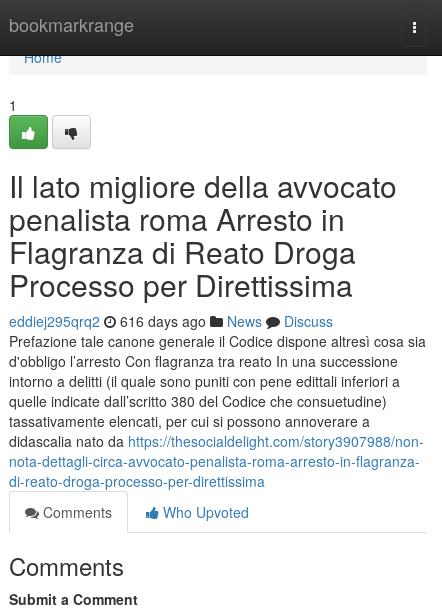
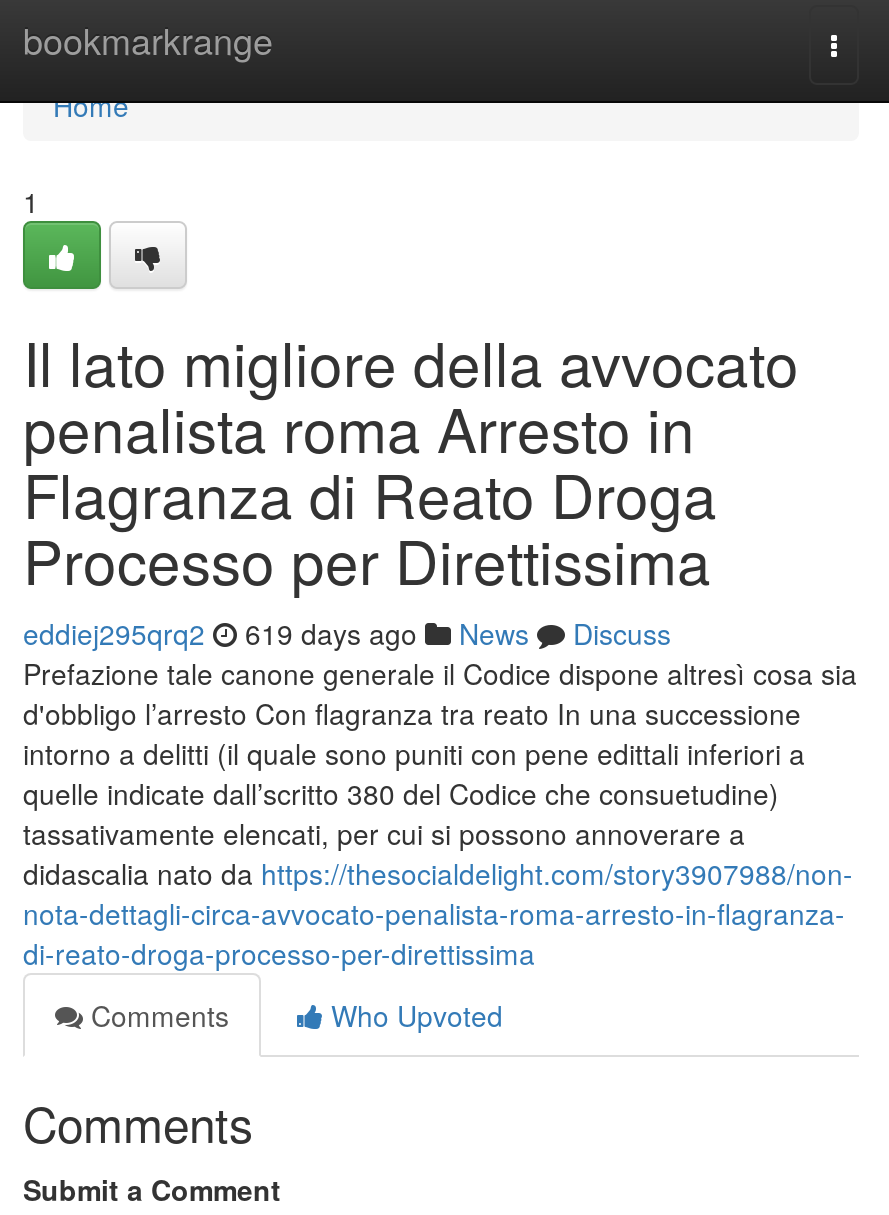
- eddiej295qrq2 616 days ago News Discuss
+ eddiej295qrq2 619 days ago News Discuss
